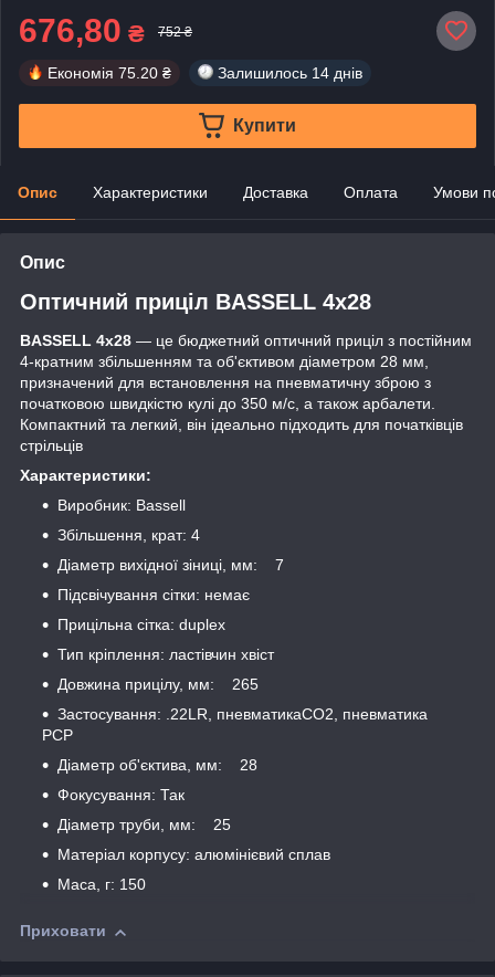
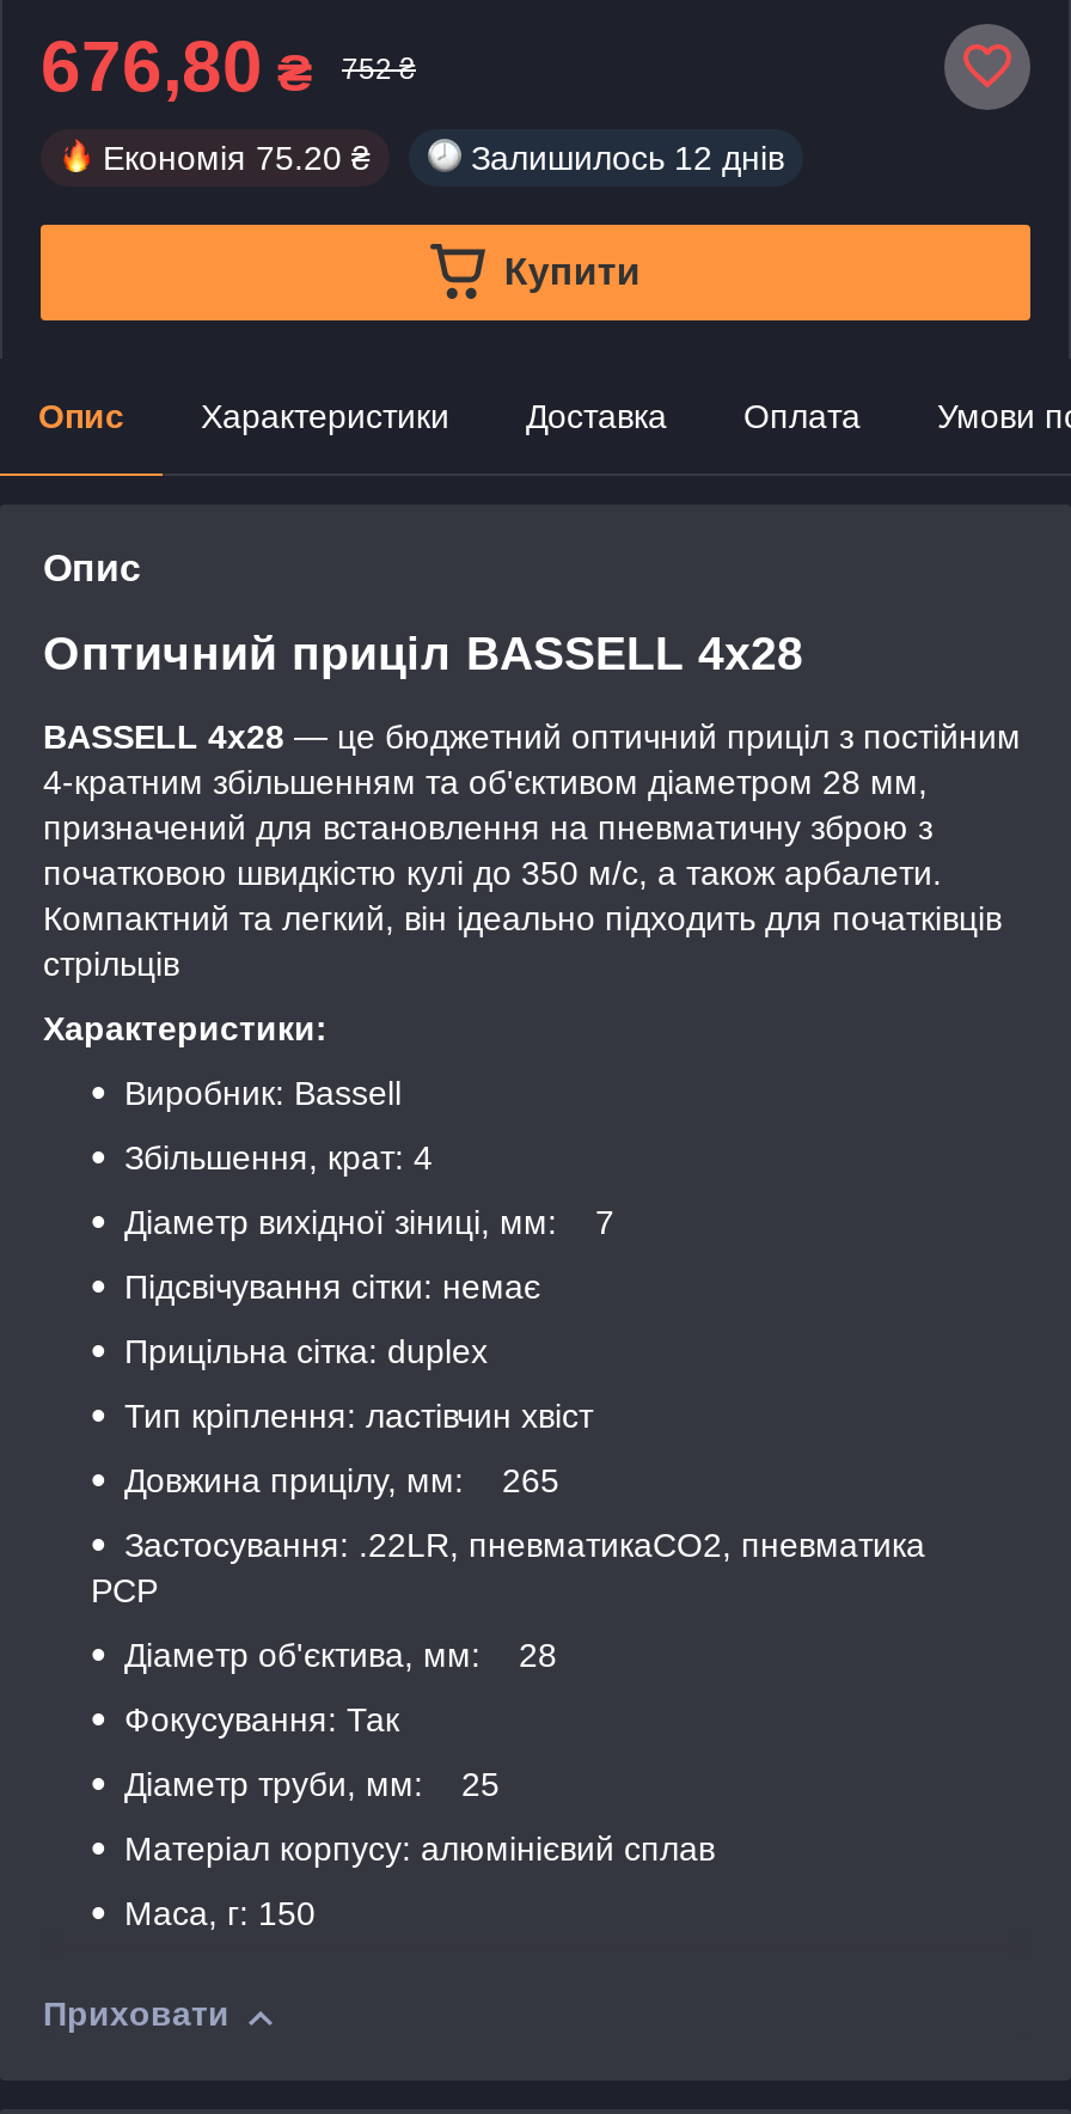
- Залишилось 14 днів
+ Залишилось 12 днів
